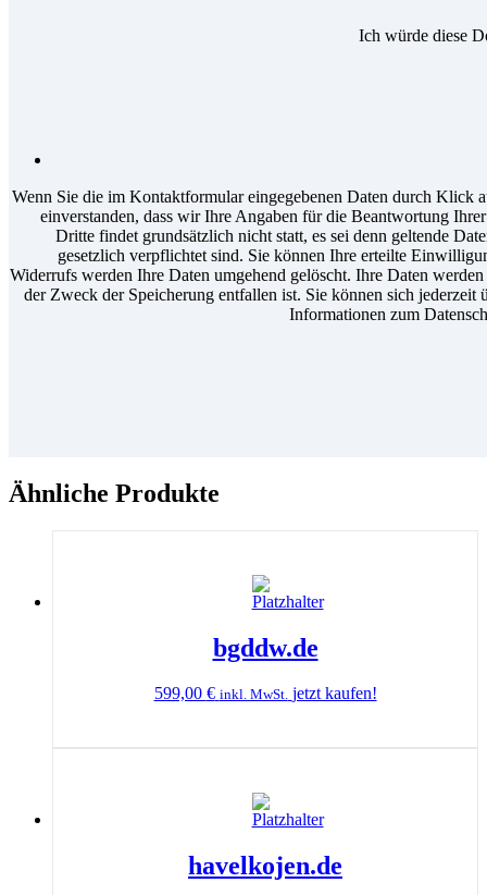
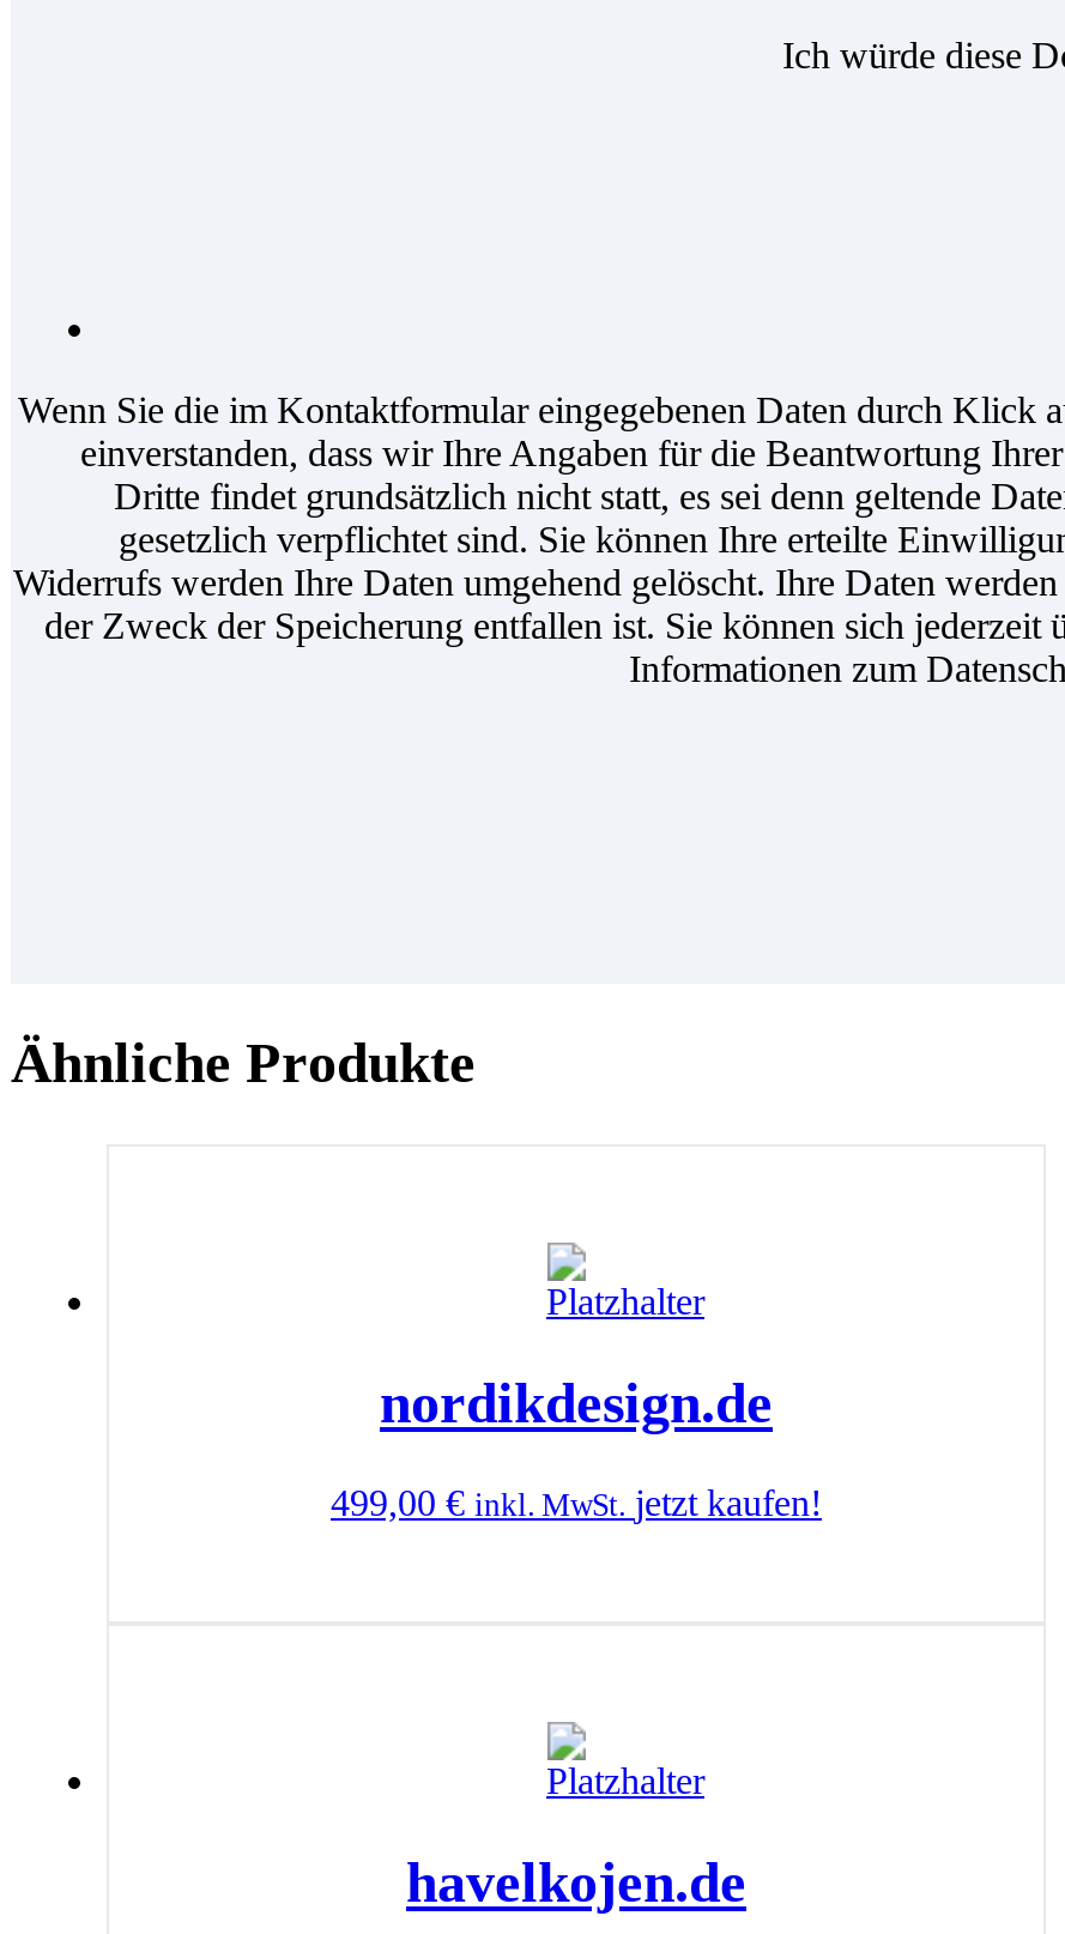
- bgddw.de
+ nordikdesign.de

- 599,00 € inkl. MwSt. jetzt kaufen!
+ 499,00 € inkl. MwSt. jetzt kaufen!
